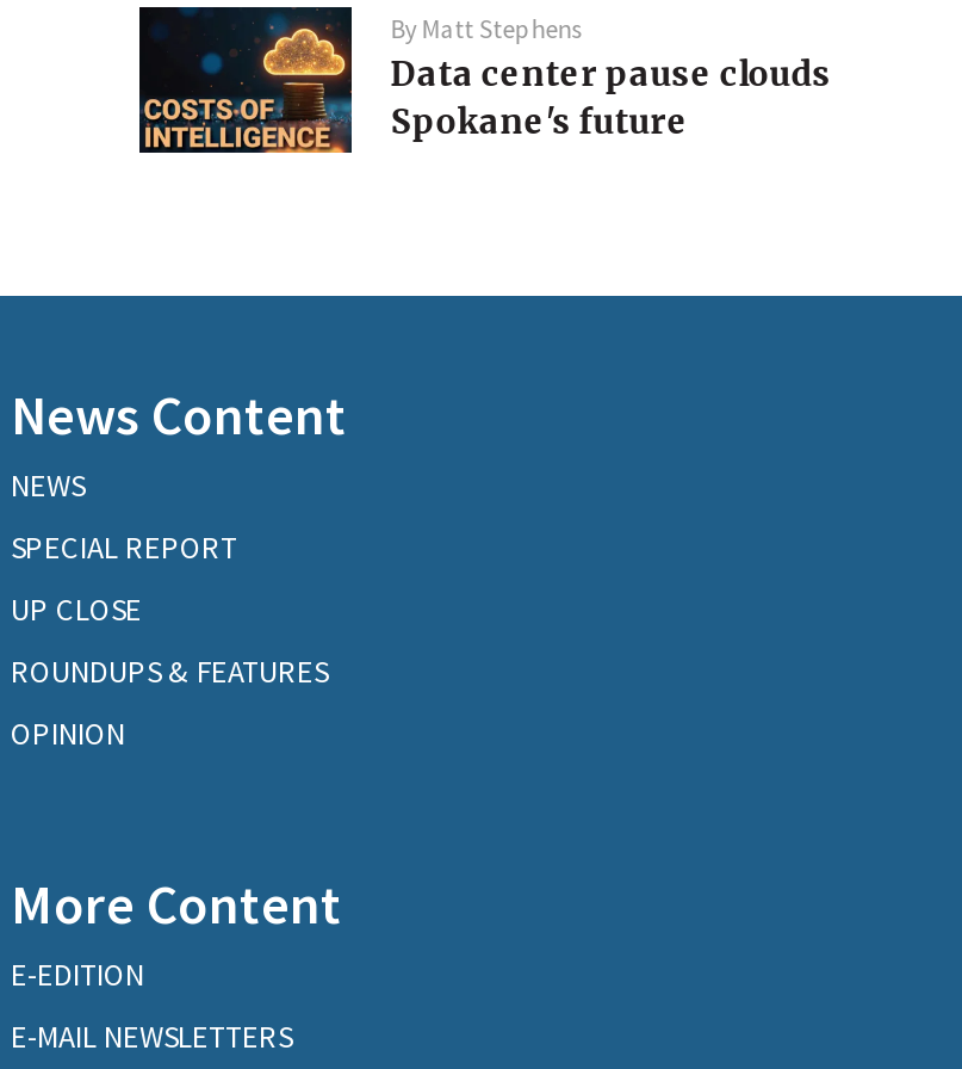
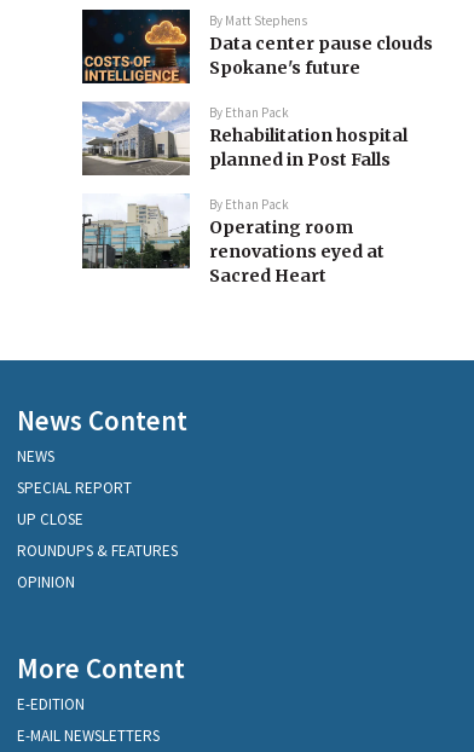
+ [image]
+ By Ethan Pack
+ Rehabilitation hospital
+ planned in Post Falls
+ By Ethan Pack
+ Operating room
+ renovations eyed at
+ Sacred Heart

+ [image]
